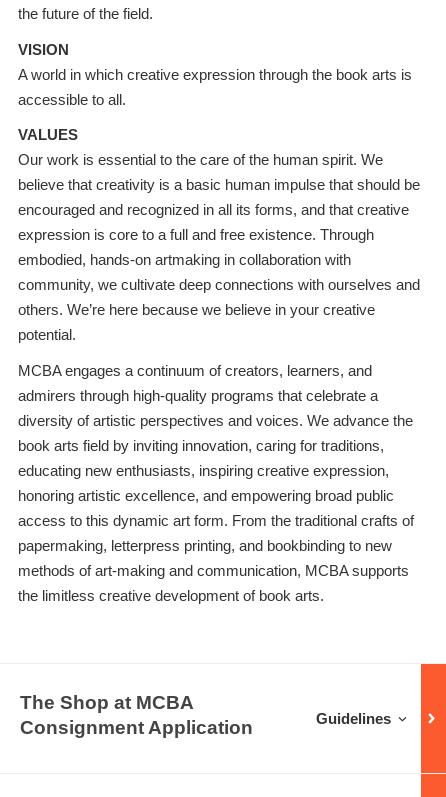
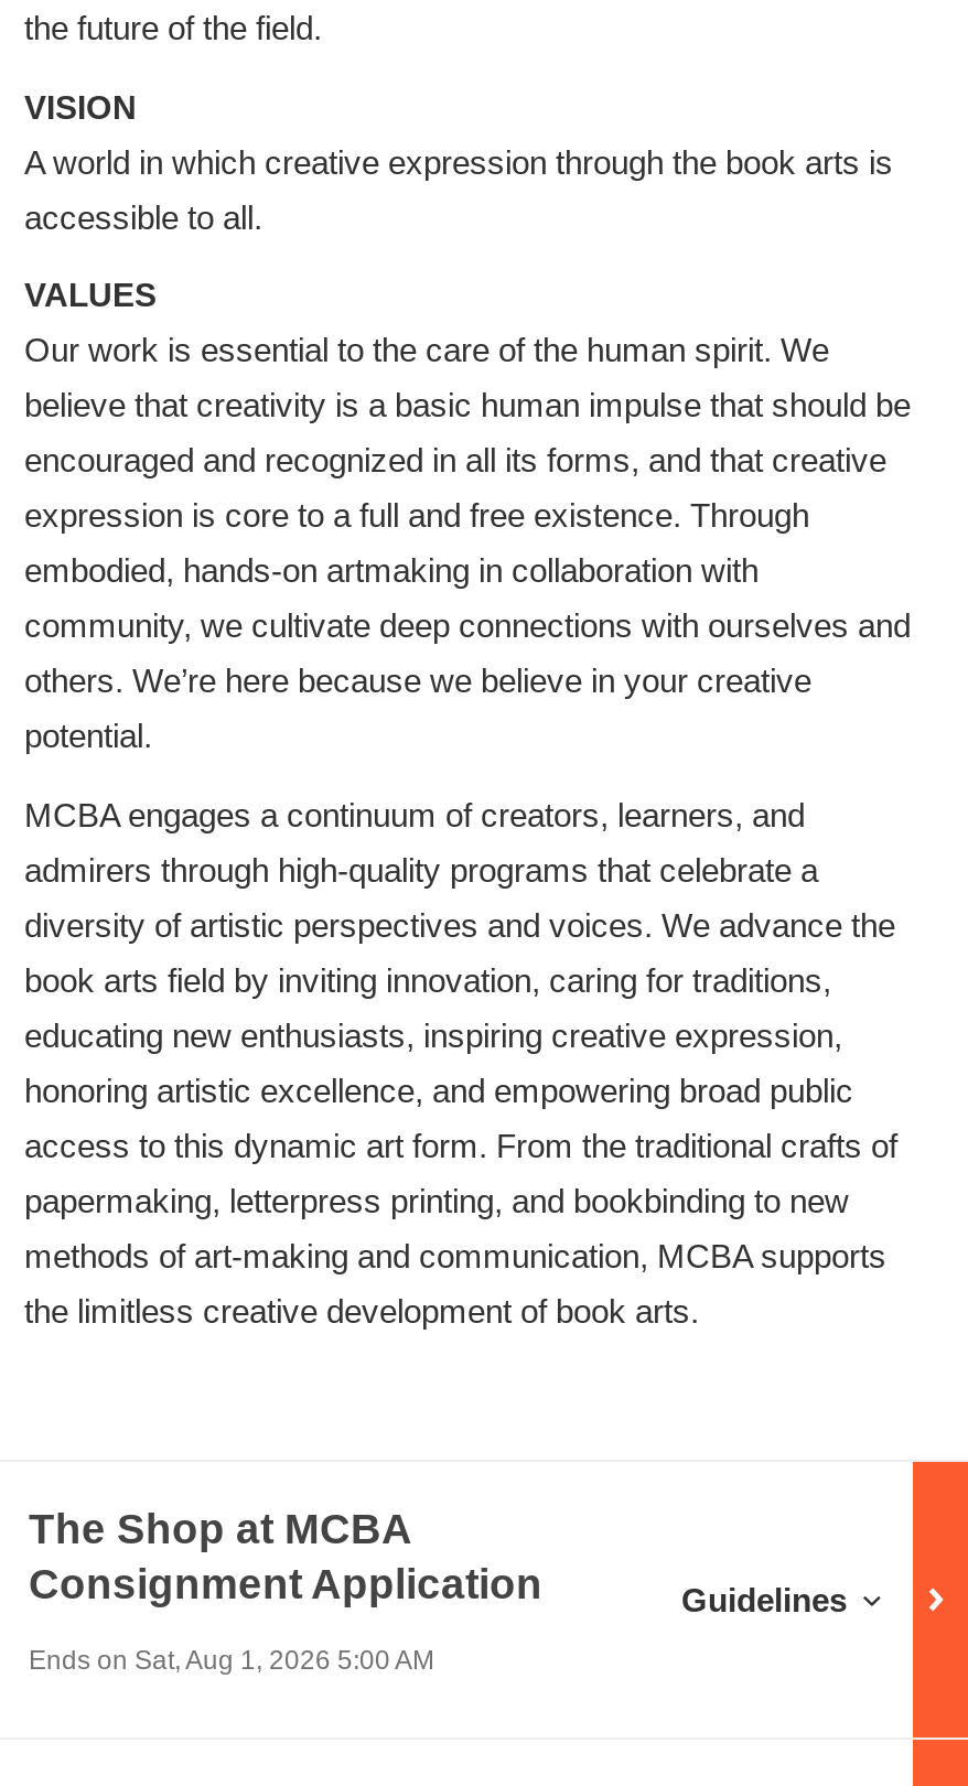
+ Ends on Sat, Aug 1, 2026 5:00 AM
